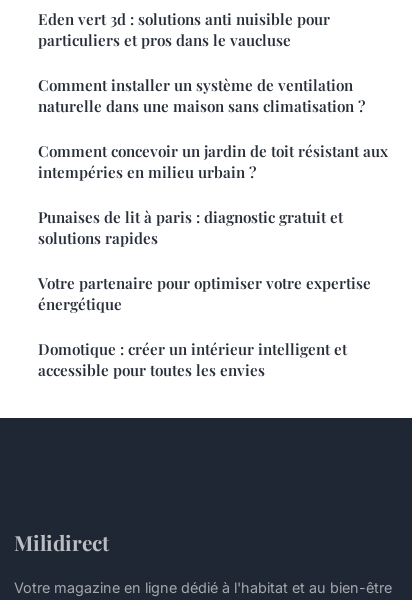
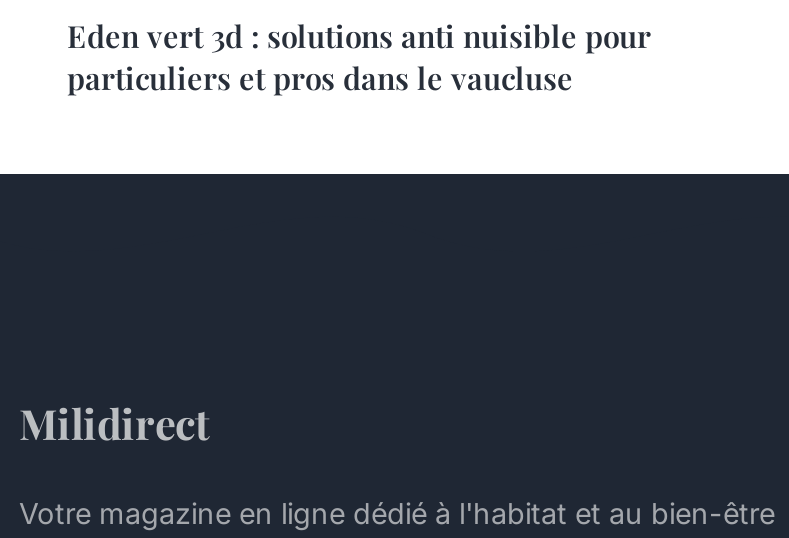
- Comment installer un système de ventilation
- naturelle dans une maison sans climatisation ?
- Comment concevoir un jardin de toit résistant aux
- intempéries en milieu urbain ?
- Punaises de lit à paris : diagnostic gratuit et
- solutions rapides
- Votre partenaire pour optimiser votre expertise
- énergétique
- Domotique : créer un intérieur intelligent et
- accessible pour toutes les envies
